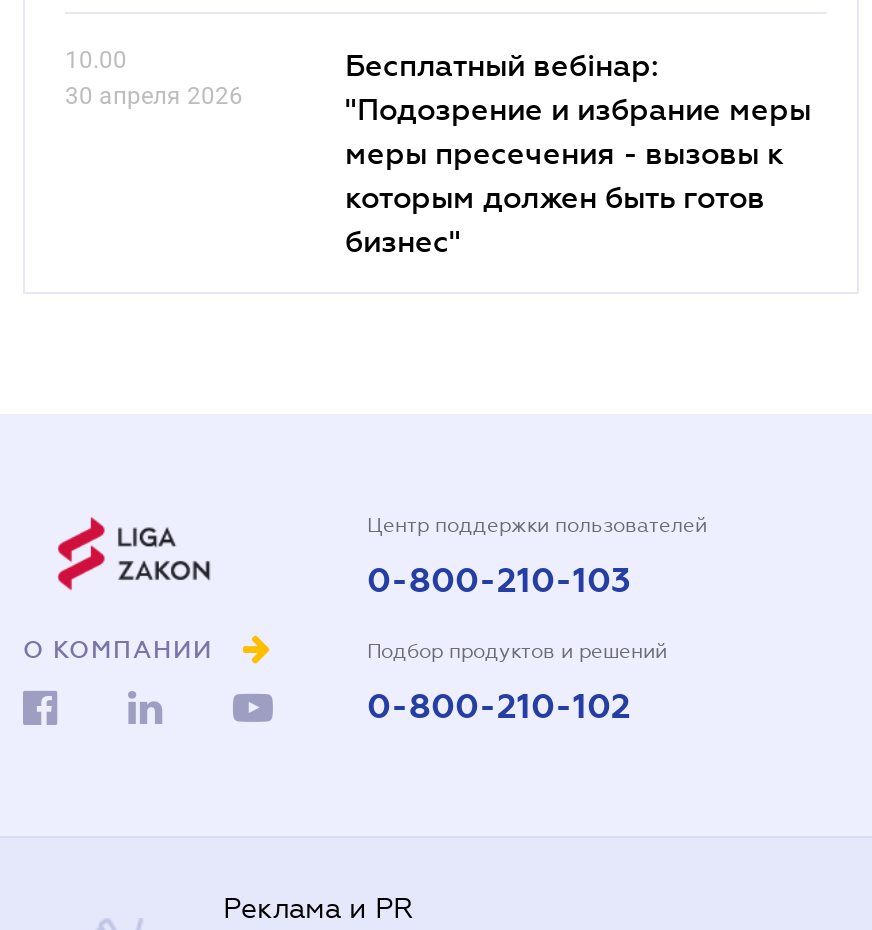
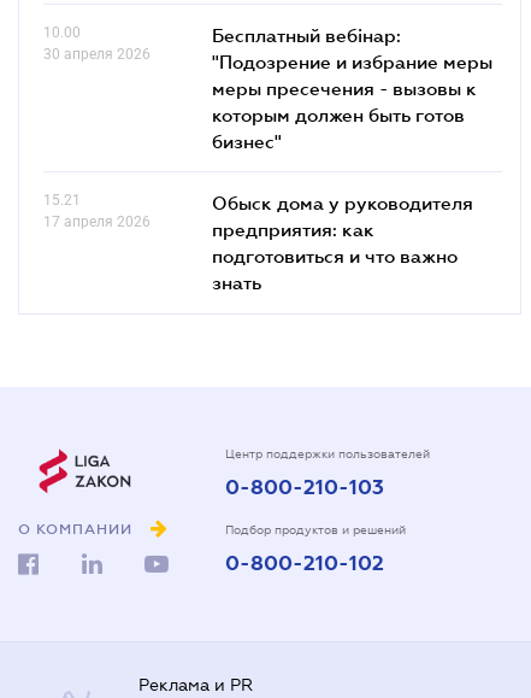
+ 15.21
+ 17 апреля 2026

+ Обыск дома у руководителя
+ предприятия: как
+ подготовиться и что важно
+ знать
